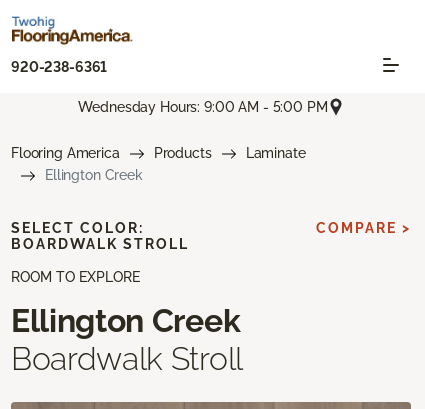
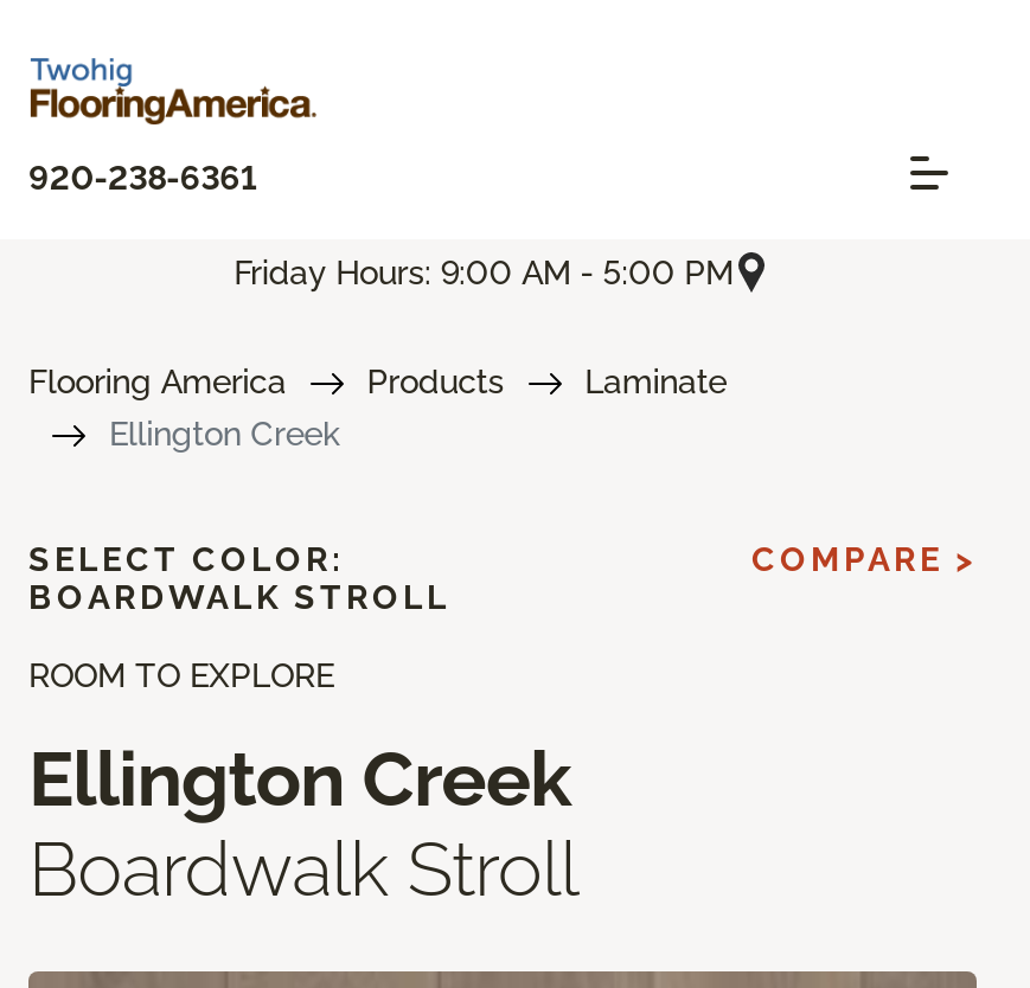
- Wednesday Hours: 9:00 AM - 5:00 PM
+ Friday Hours: 9:00 AM - 5:00 PM
